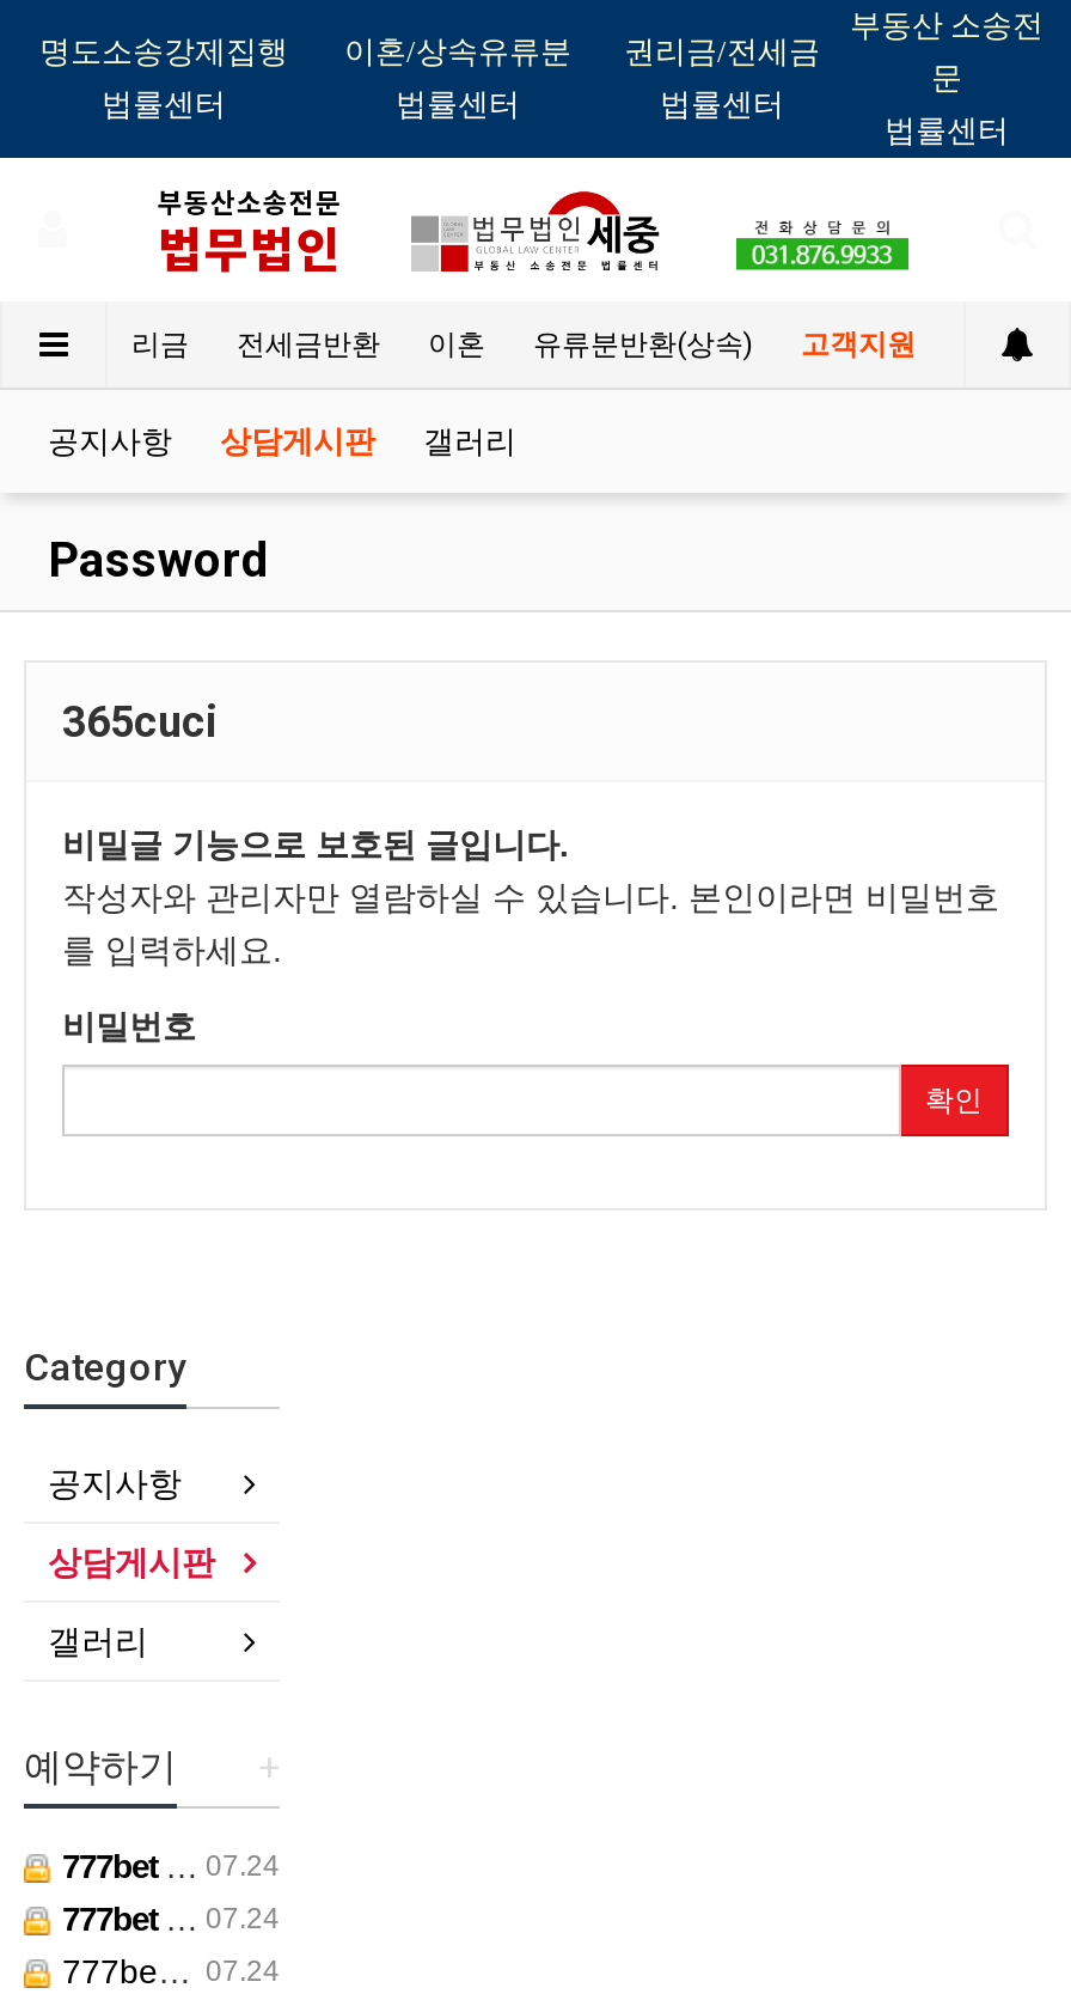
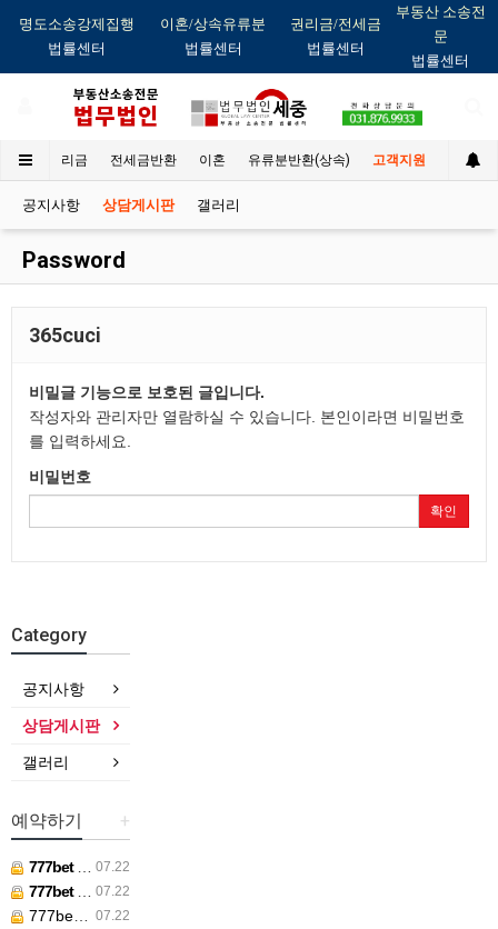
- 07.24
+ 07.22

- 07.24
+ 07.22

- 07.24
+ 07.22
